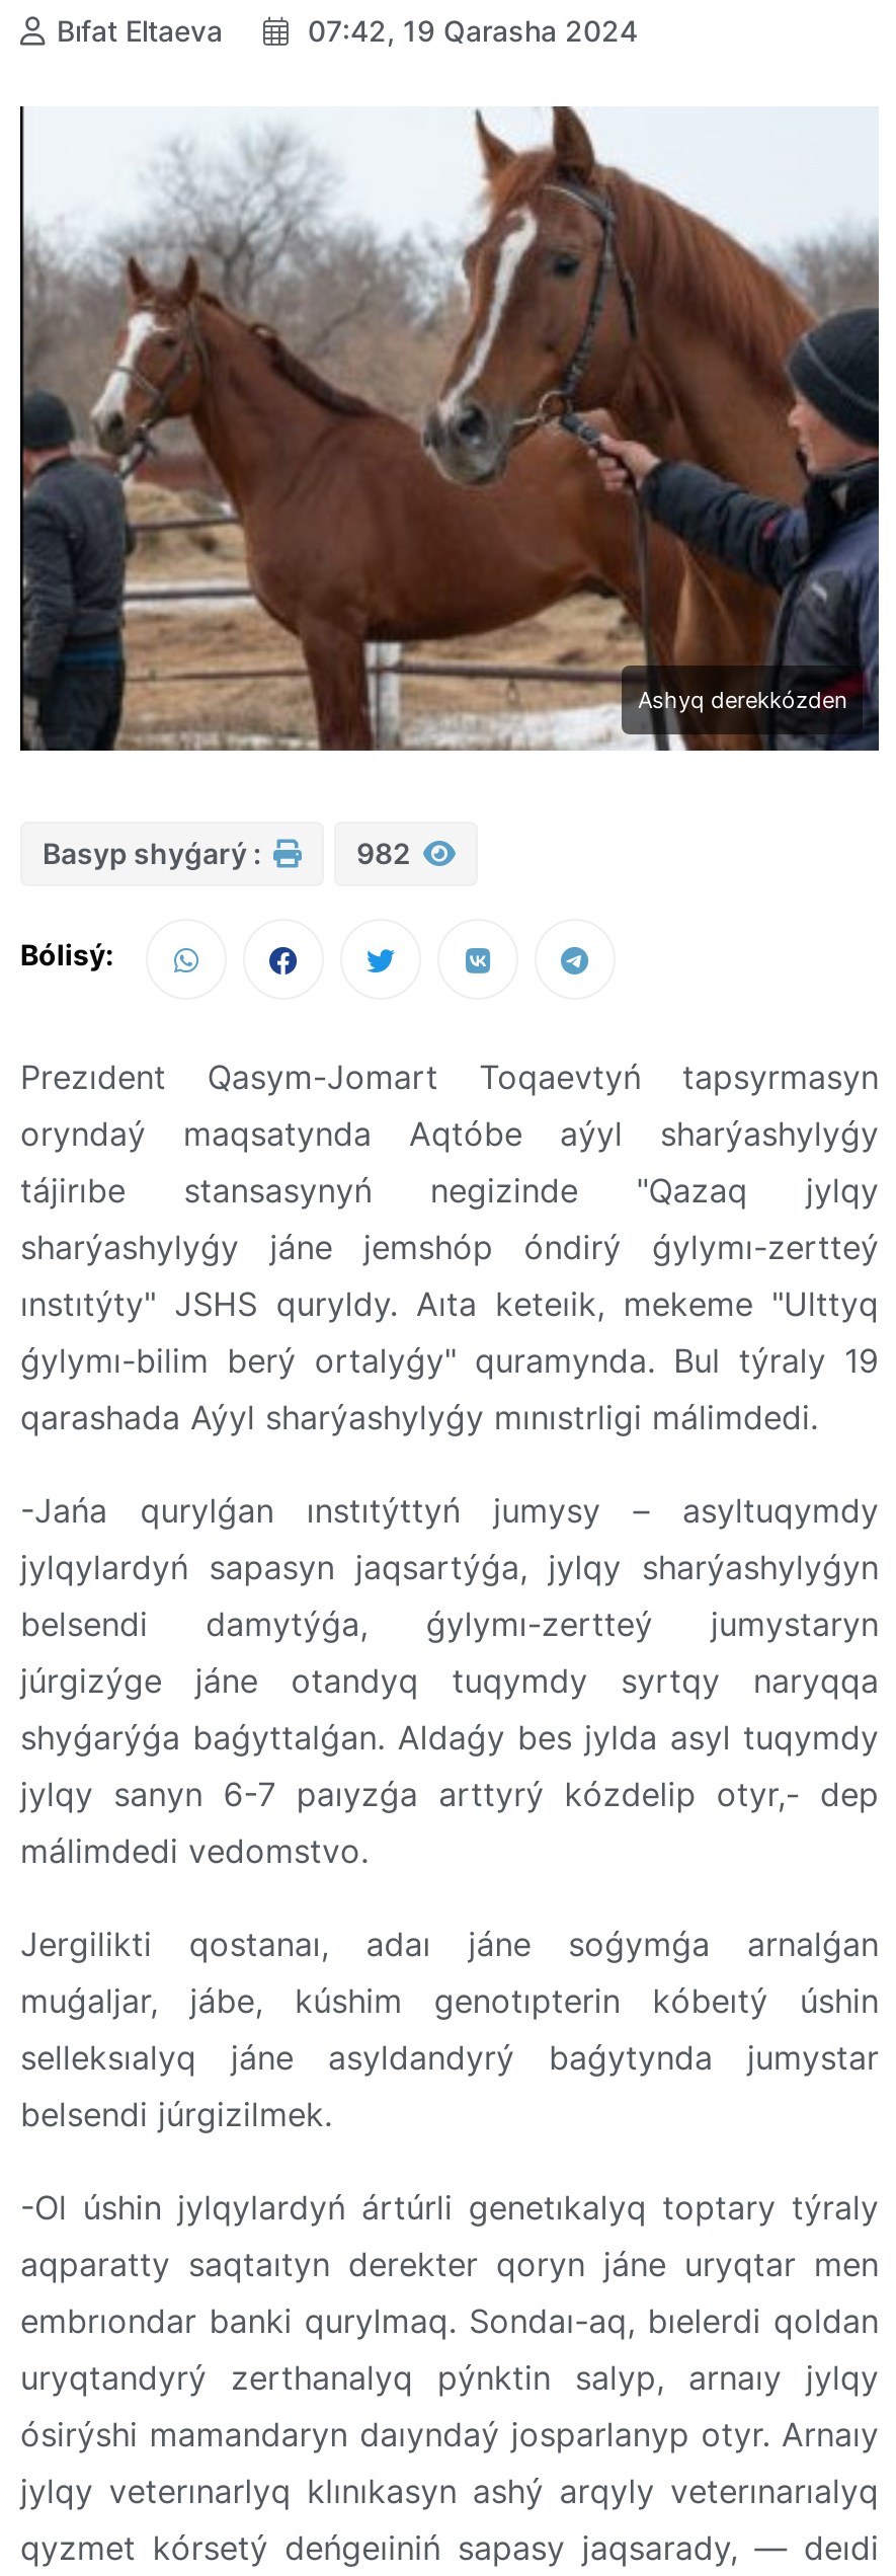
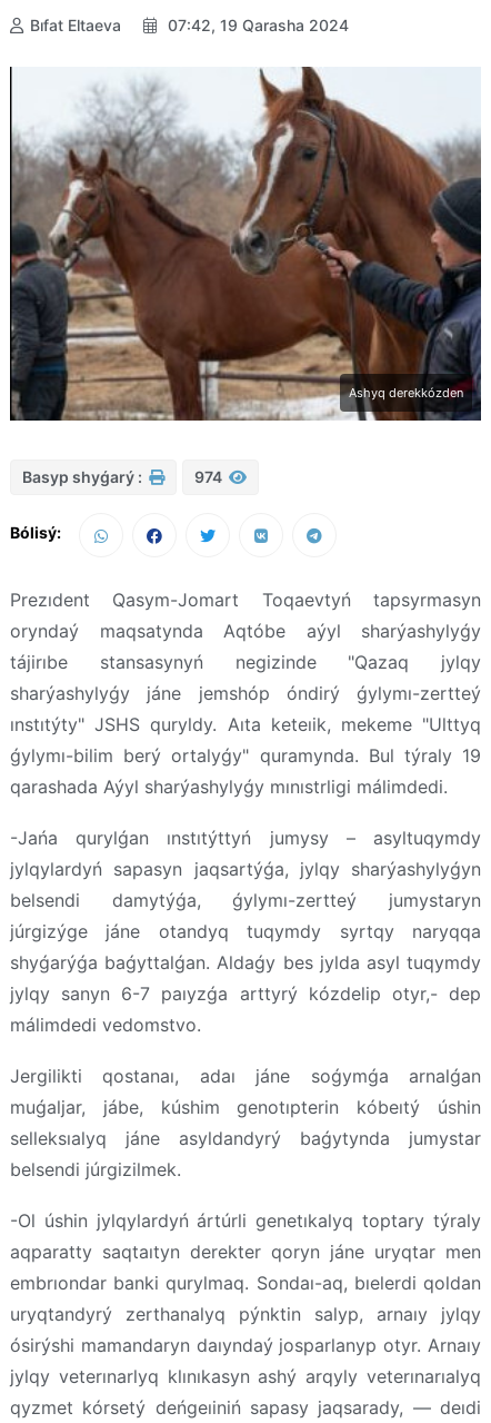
- 982
+ 974
